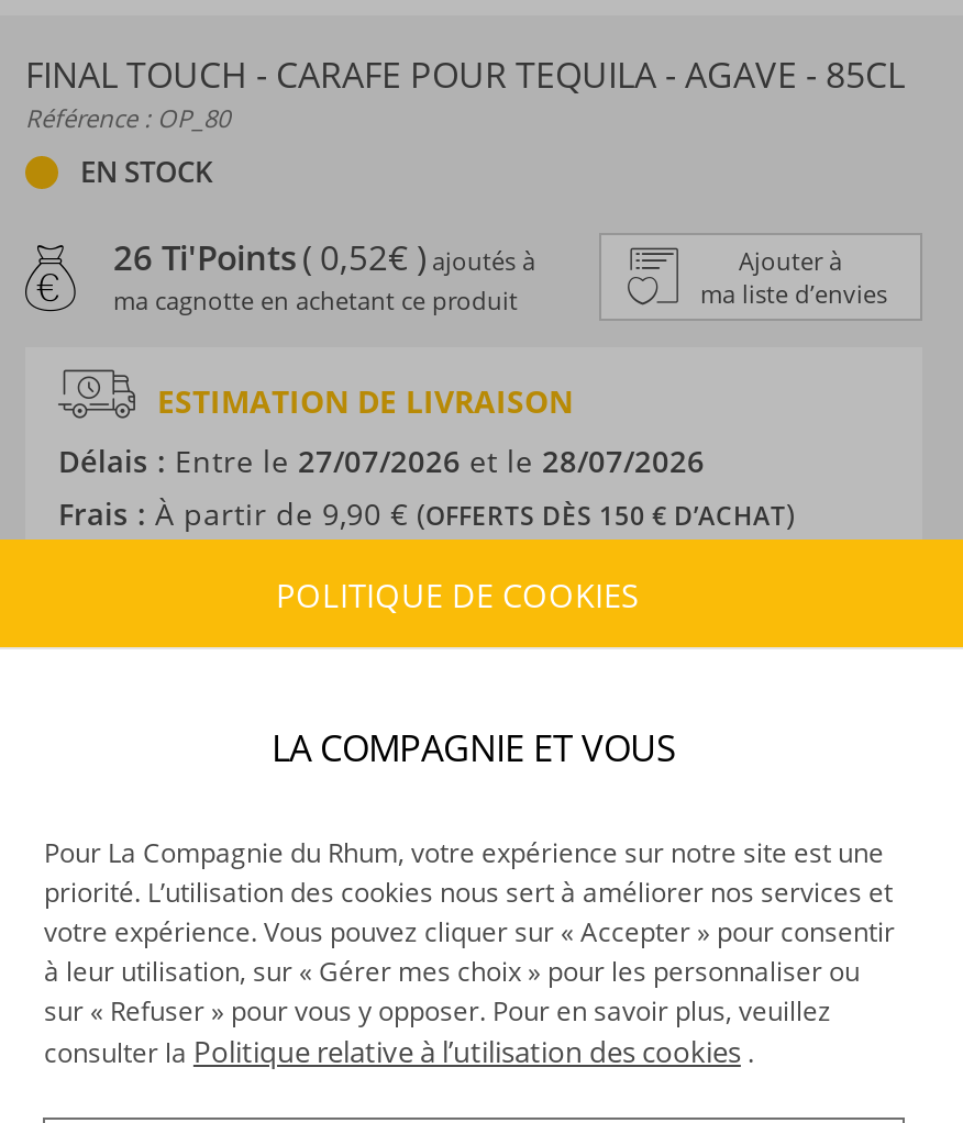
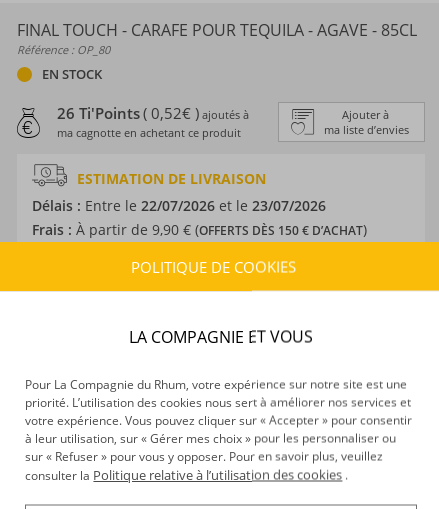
- Délais : Entre le 27/07/2026 et le 28/07/2026
+ Délais : Entre le 22/07/2026 et le 23/07/2026
